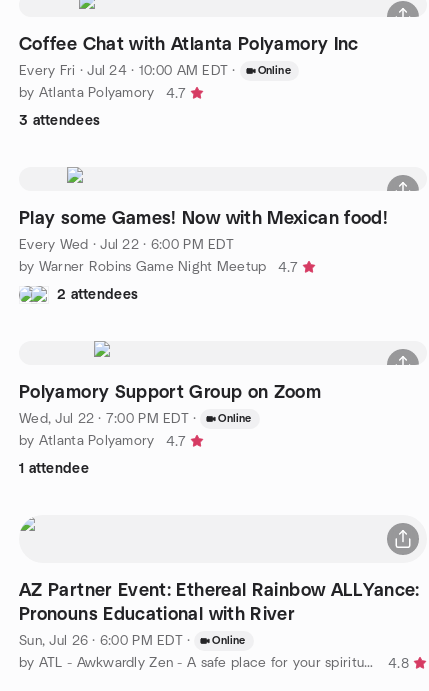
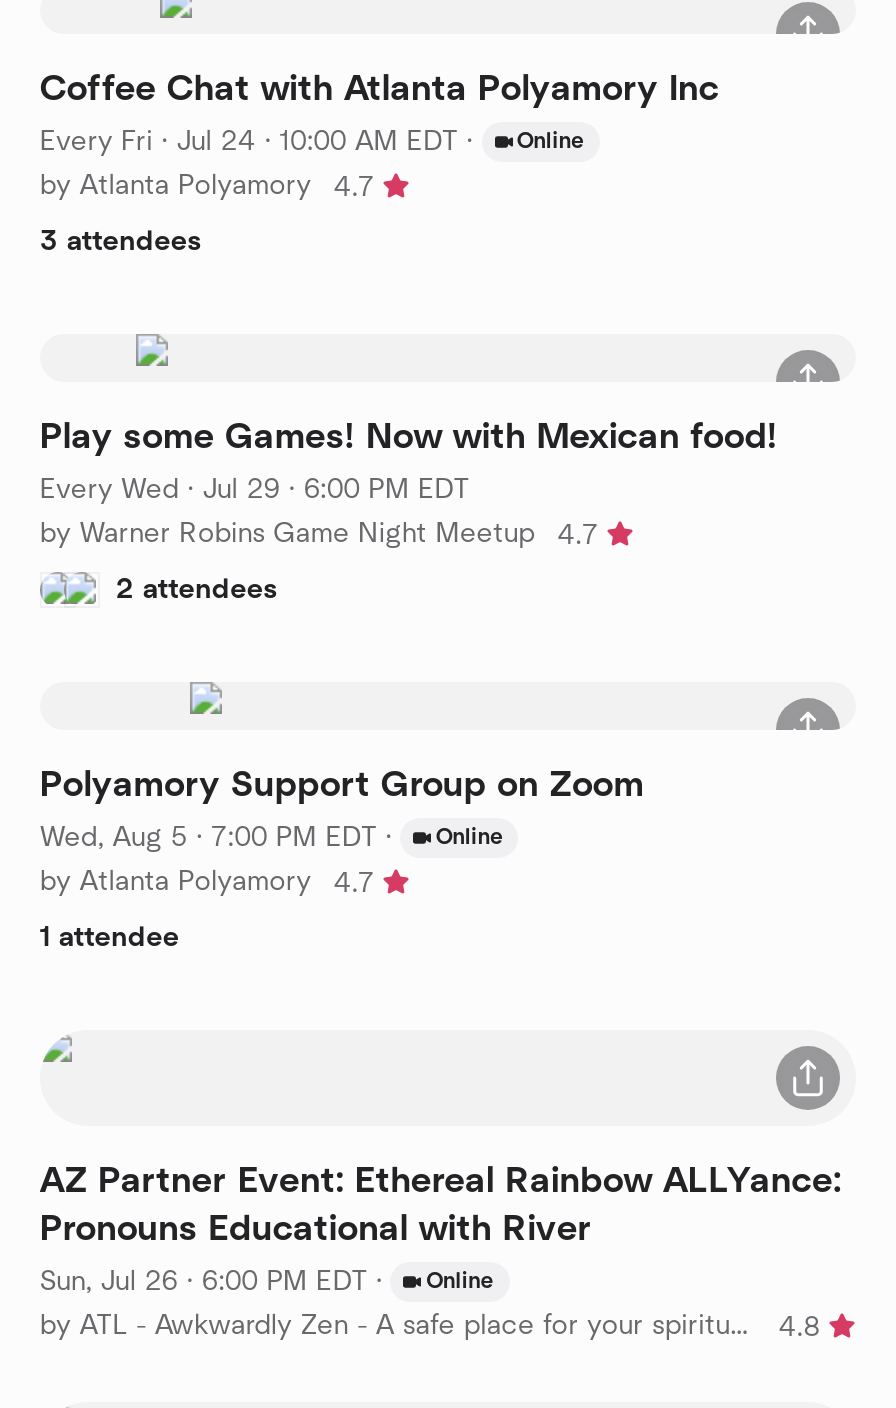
- Every Wed · Jul 22 · 6:00 PM EDT
+ Every Wed · Jul 29 · 6:00 PM EDT

- Wed, Jul 22 · 7:00 PM EDT · Online
+ Wed, Aug 5 · 7:00 PM EDT · Online
